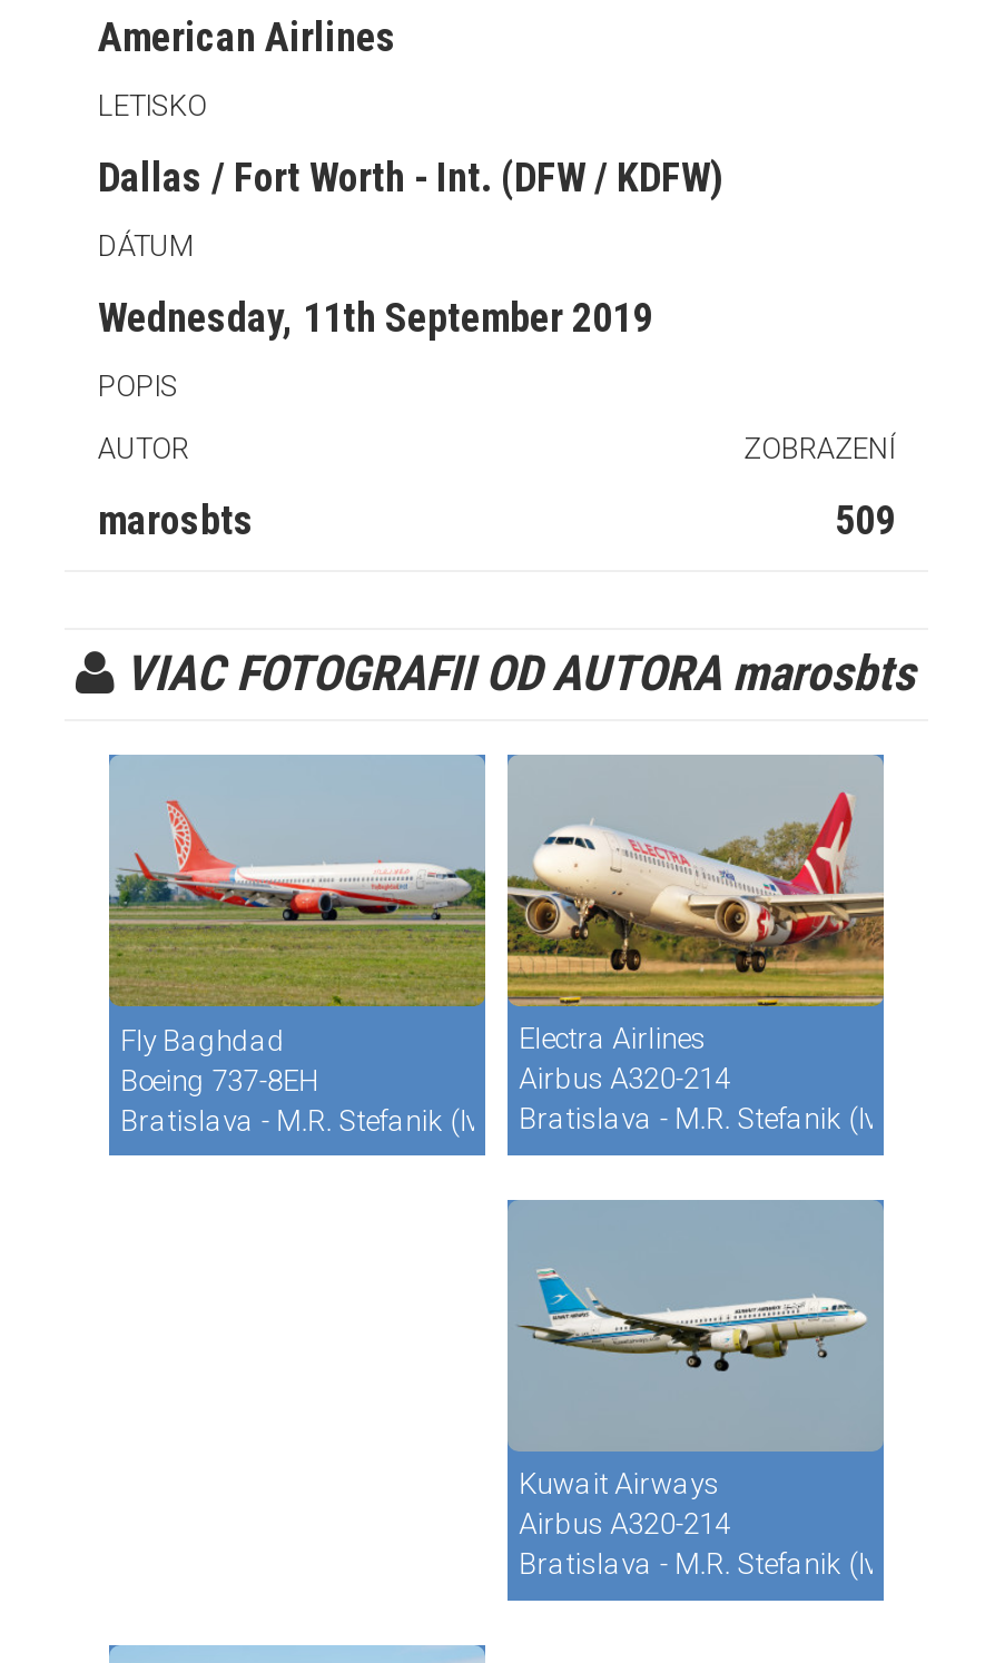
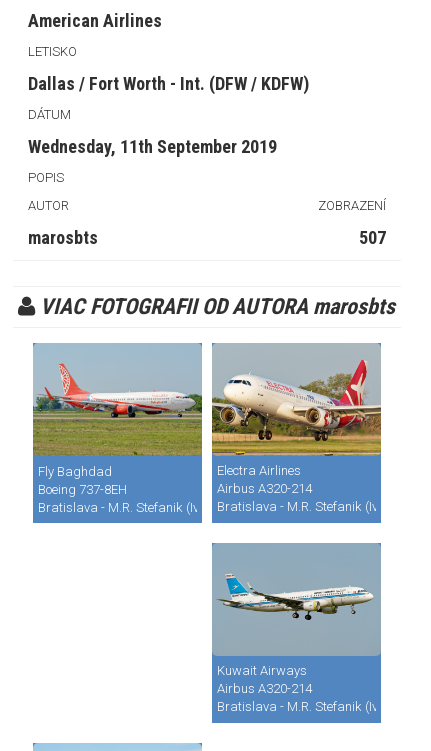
- 509
+ 507
